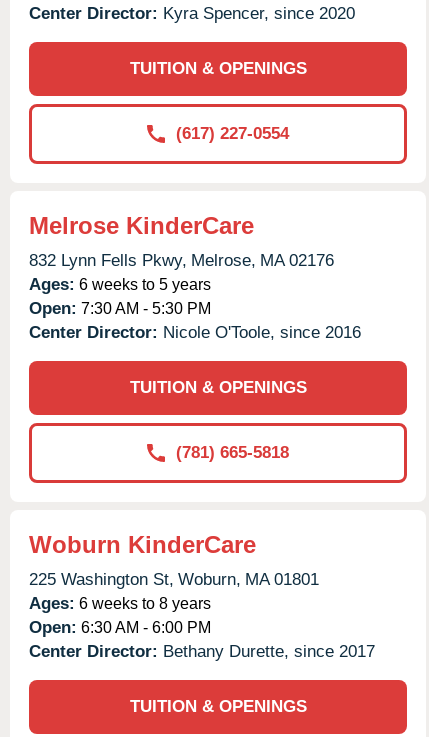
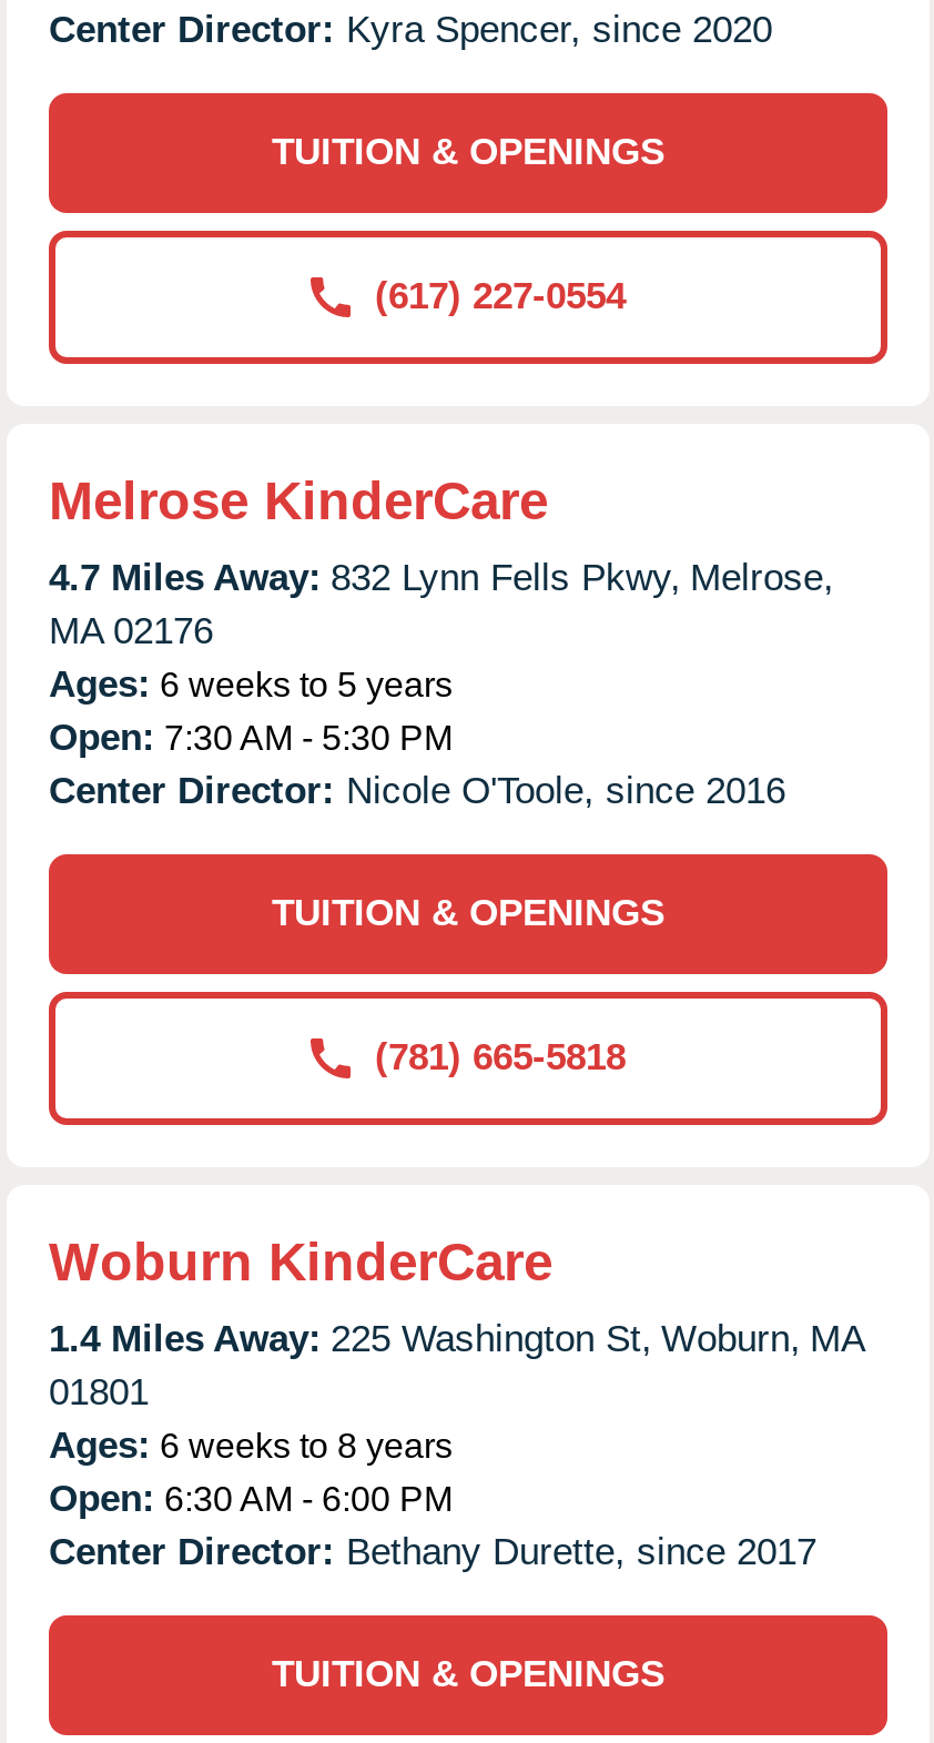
- 832 Lynn Fells Pkwy, Melrose, MA 02176
+ 4.7 Miles Away: 832 Lynn Fells Pkwy, Melrose,
+ MA 02176

- 225 Washington St, Woburn, MA 01801
+ 1.4 Miles Away: 225 Washington St, Woburn, MA
+ 01801
